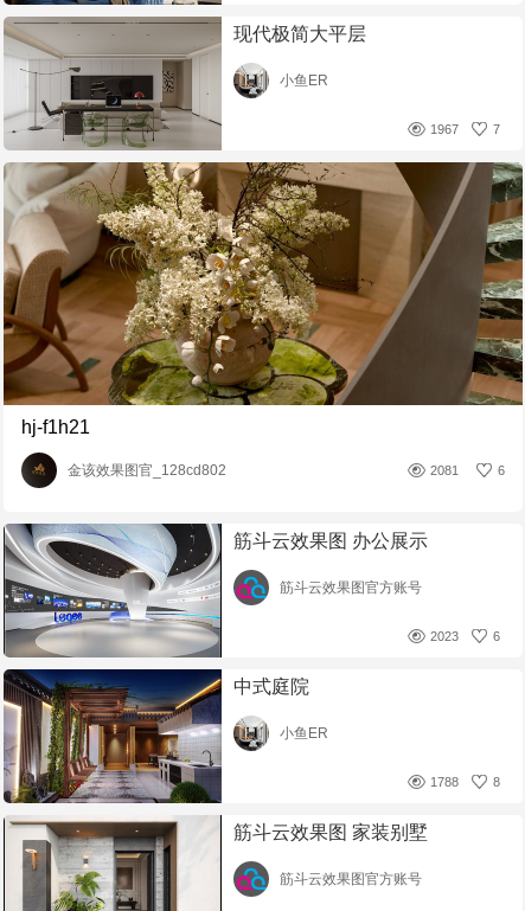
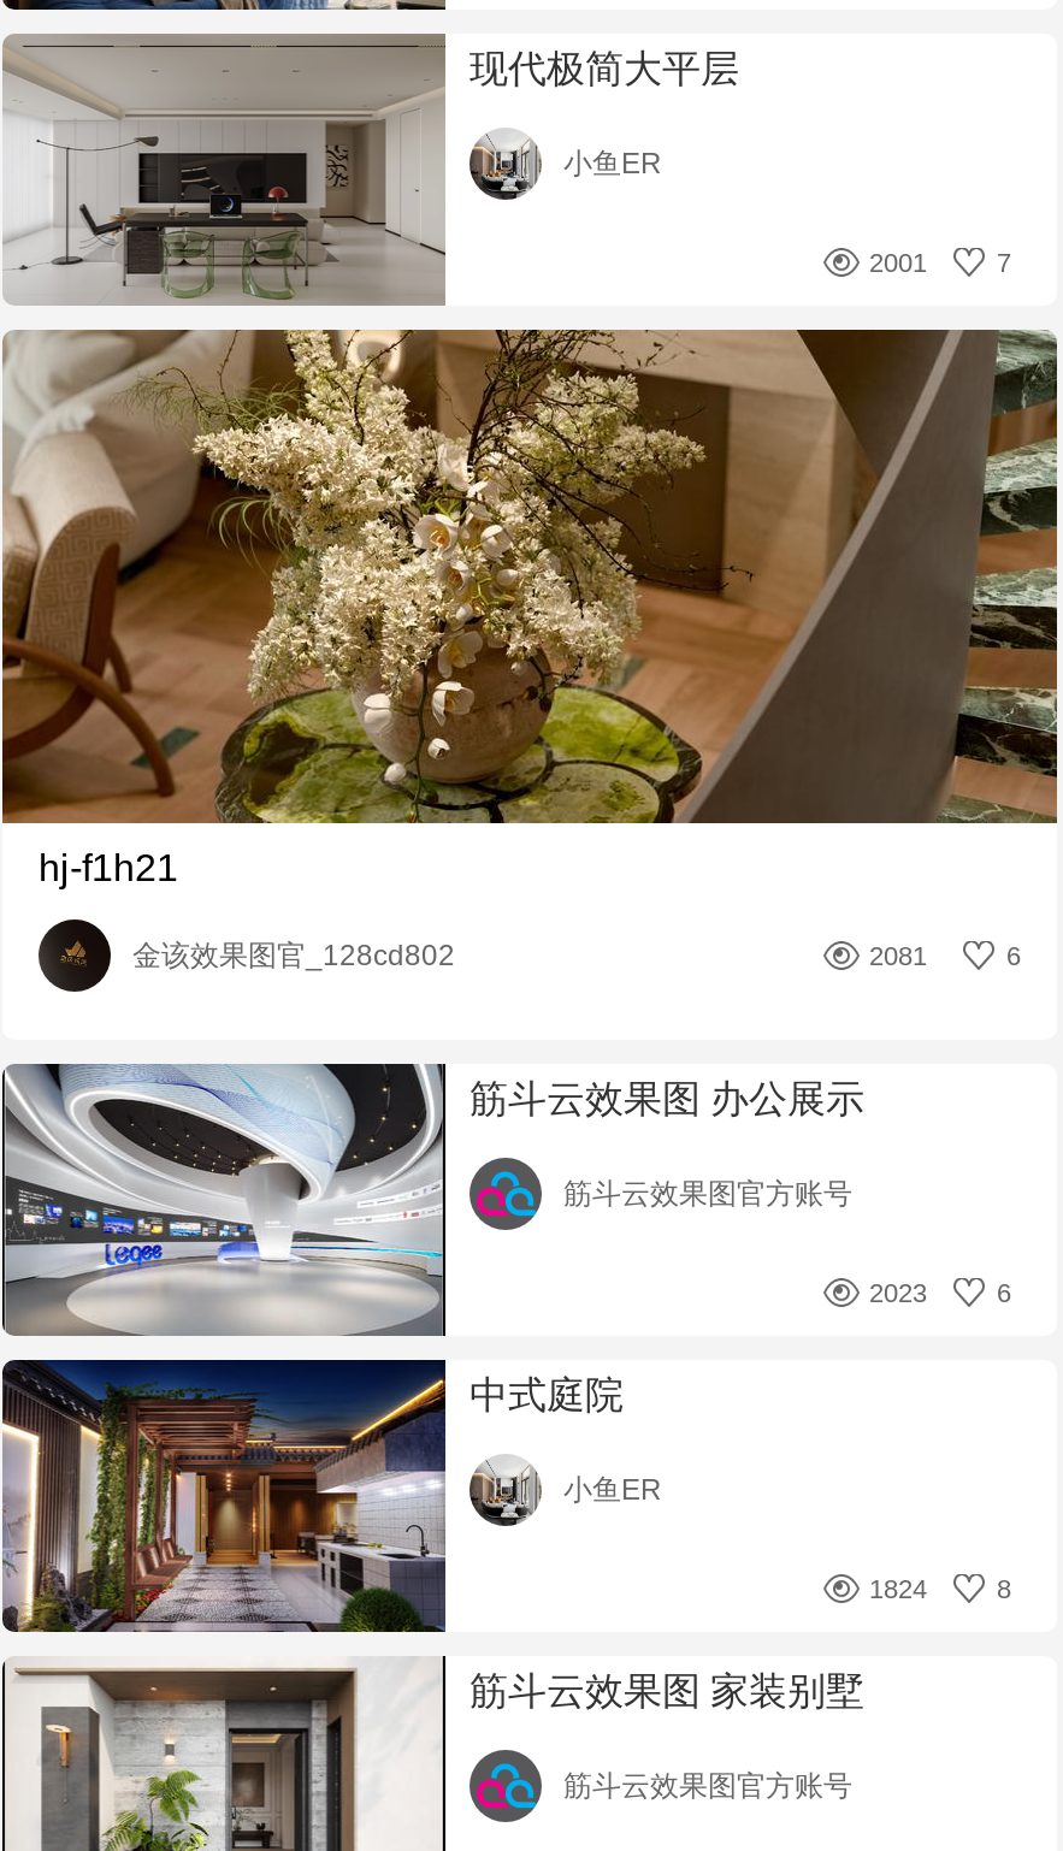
- 1967
+ 2001

- 1788
+ 1824
